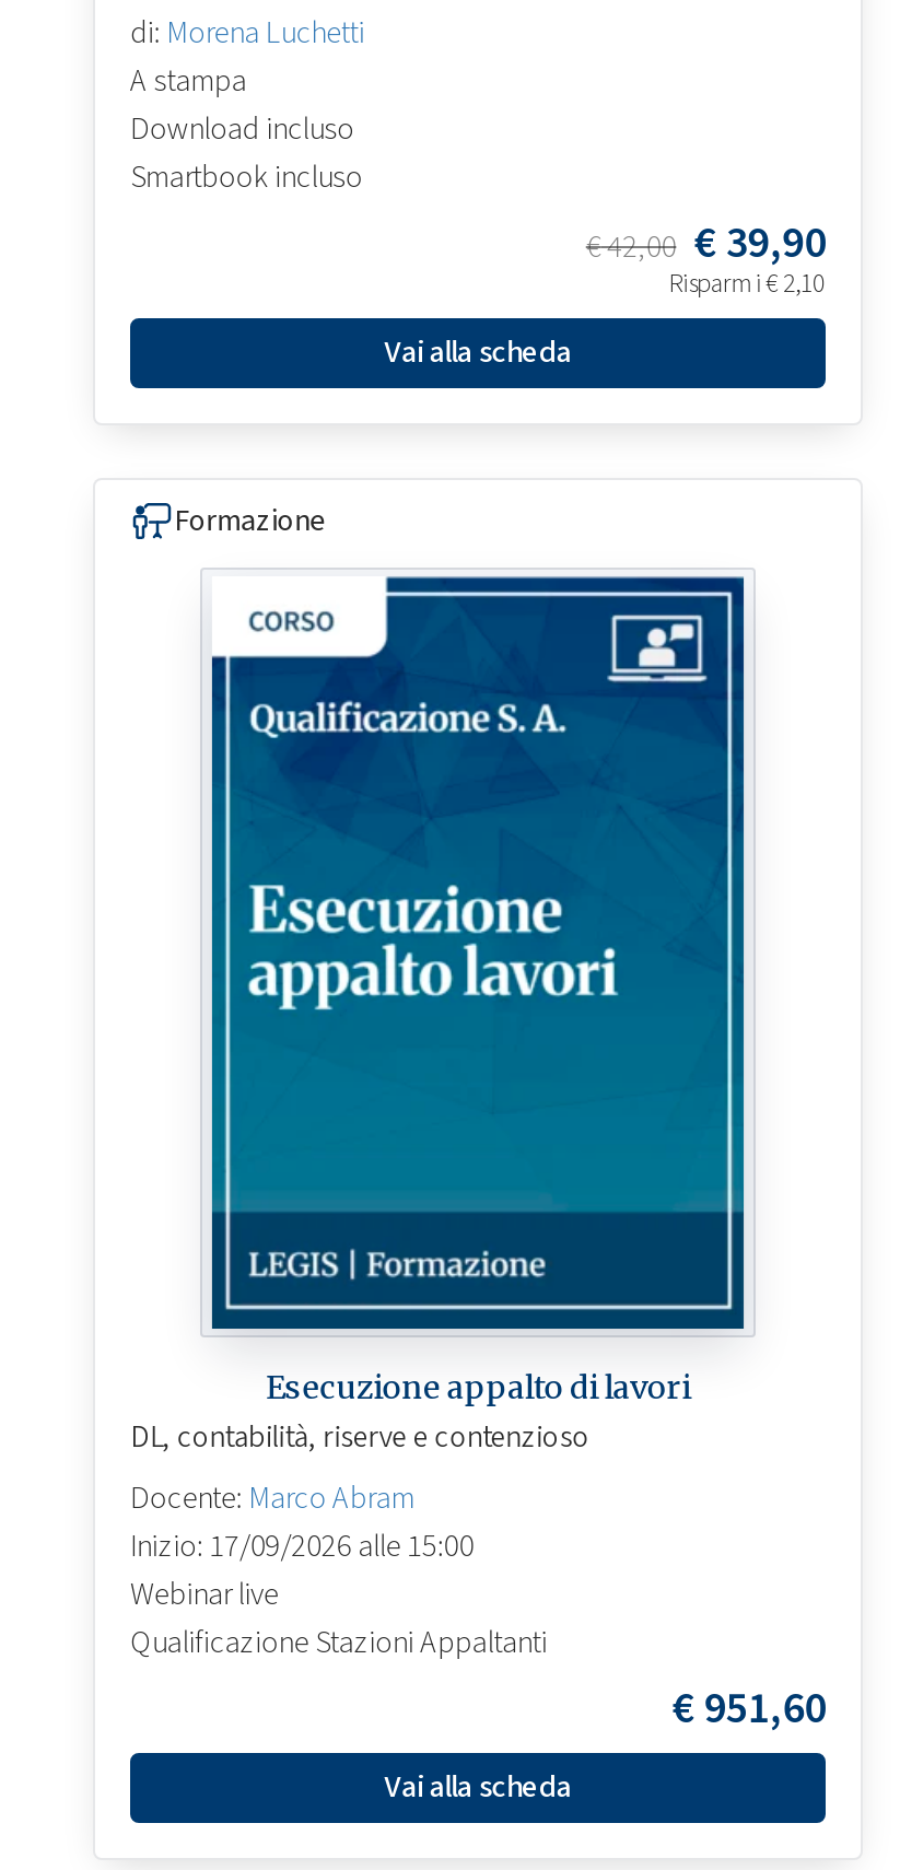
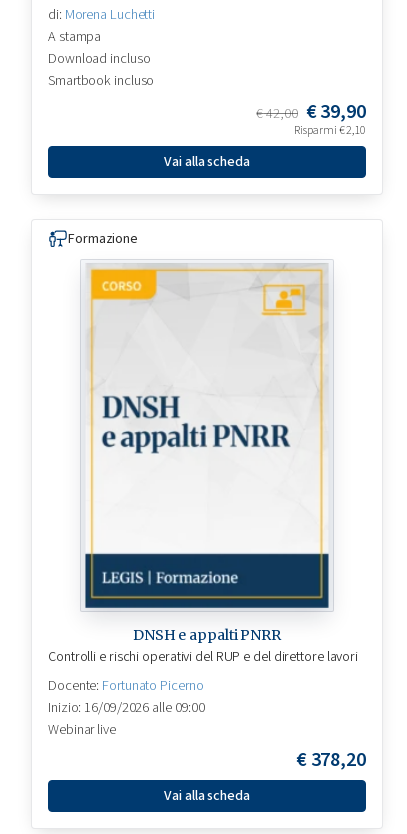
- [image]
- Esecuzione appalto di lavori
- DL, contabilità, riserve e contenzioso
- Docente: Marco Abram
- Inizio: 17/09/2026 alle 15:00
+ [image]
+ DNSH e appalti PNRR
+ Controlli e rischi operativi del RUP e del direttore lavori
+ Docente: Fortunato Picerno
+ Inizio: 16/09/2026 alle 09:00

- Qualificazione Stazioni Appaltanti
- €951,60
+ €378,20
